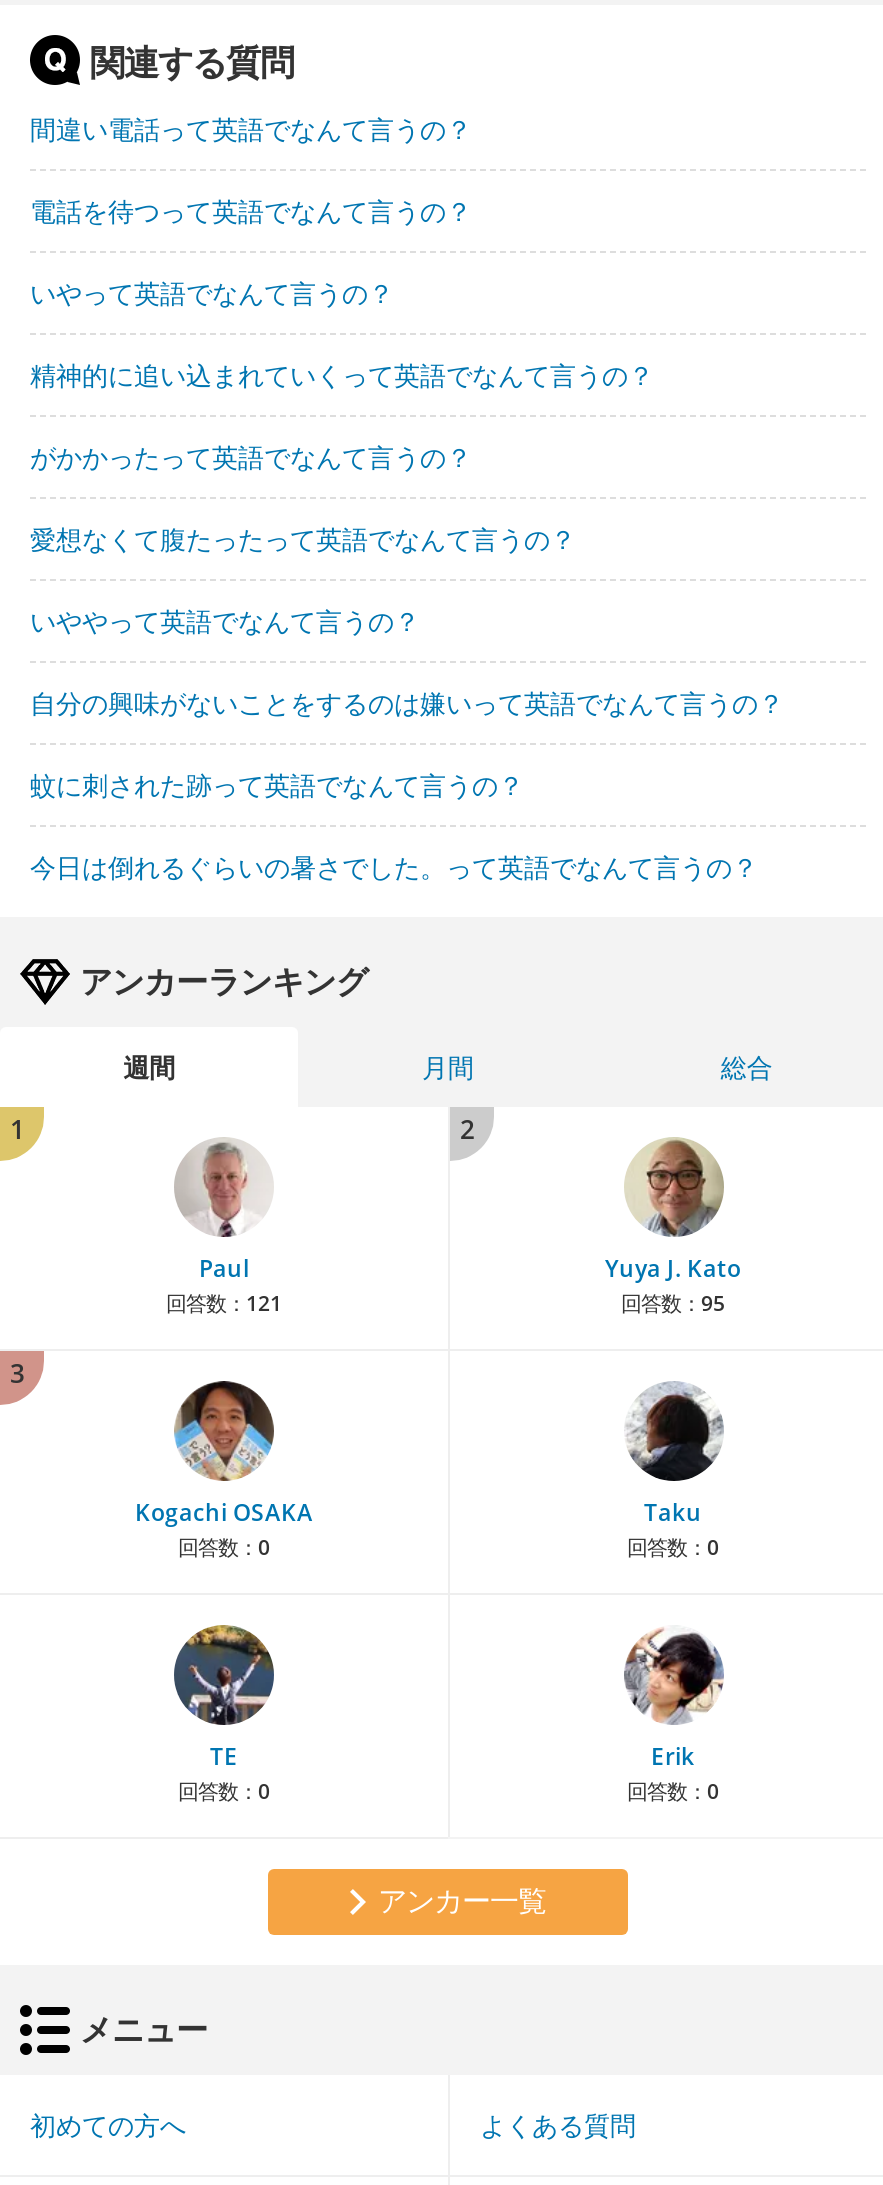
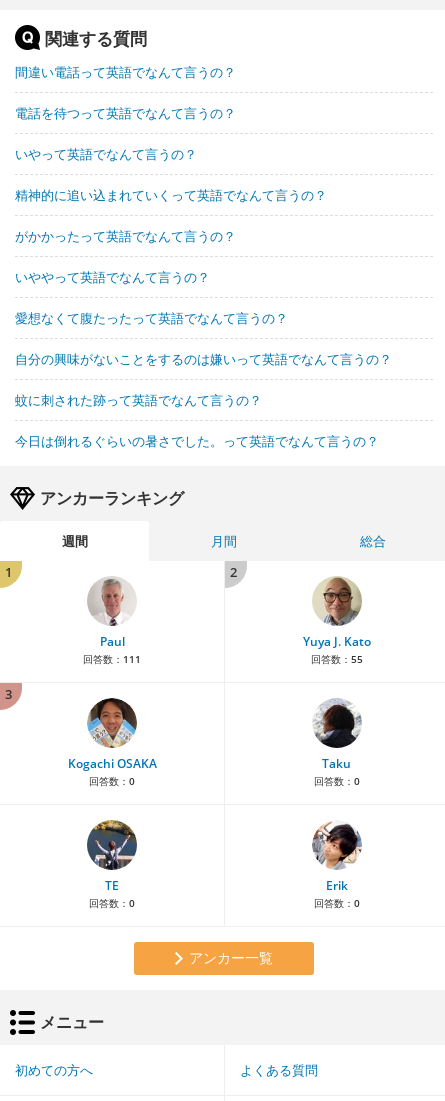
moved down: 愛想なくて腹たったって英語でなんて言うの？

moved up: いややって英語でなんて言うの？

- 回答数：121
+ 回答数：111

- 回答数：95
+ 回答数：55
